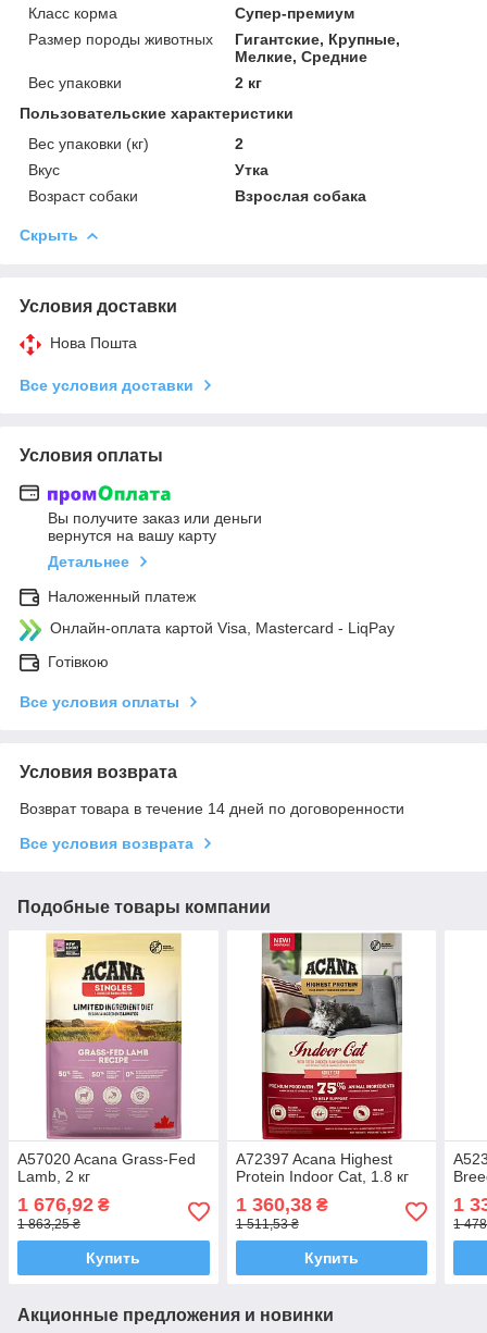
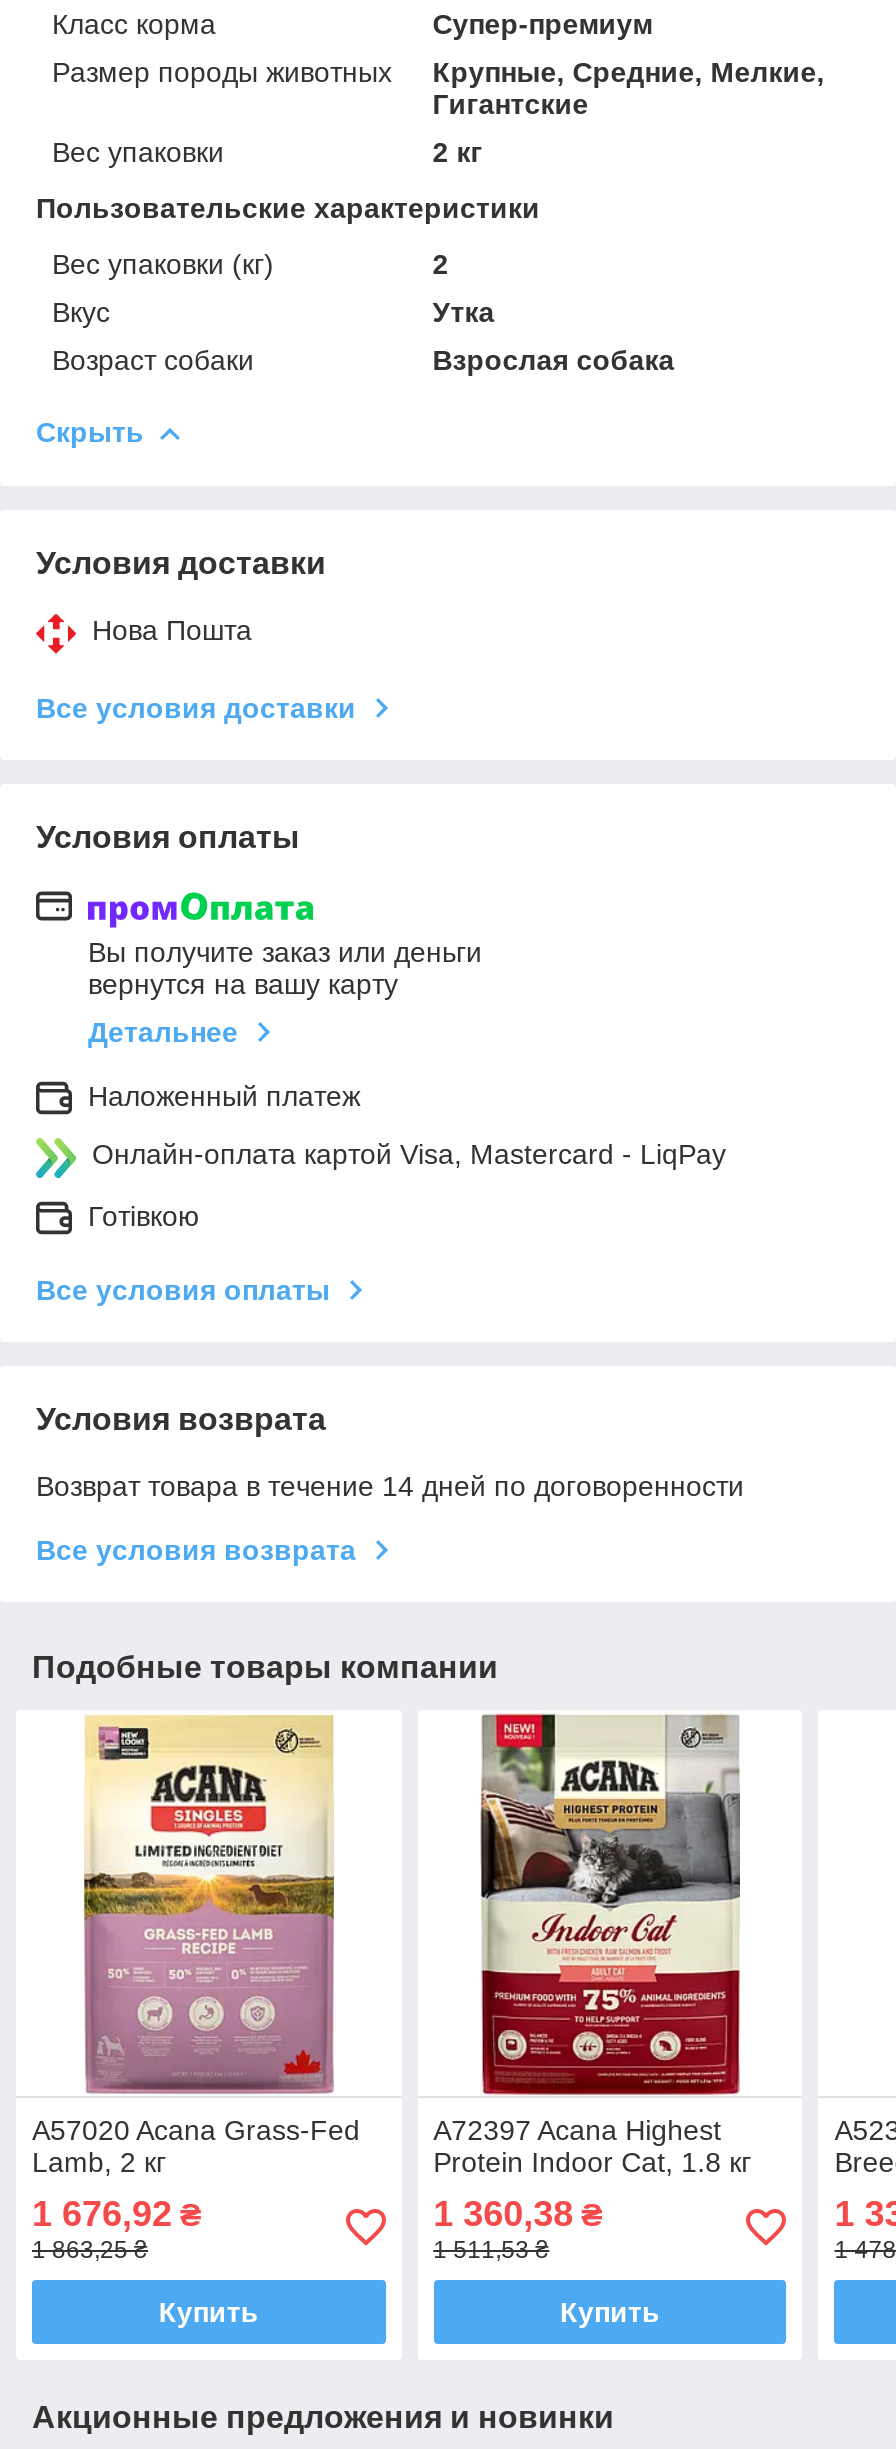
- Гигантские, Крупные,
- Мелкие, Средние
+ Крупные, Средние, Мелкие,
+ Гигантские
